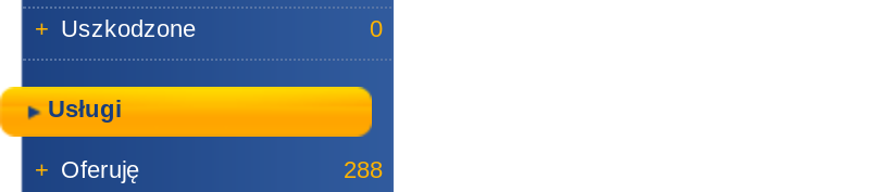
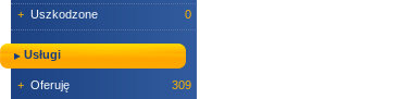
- 288
+ 309
